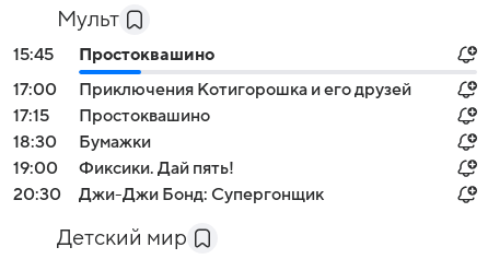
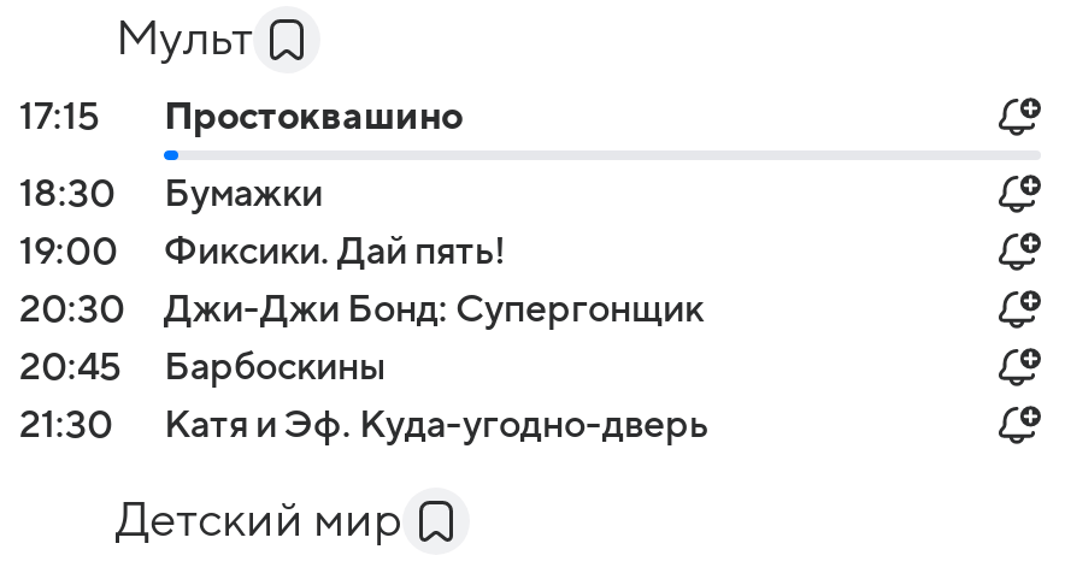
- 15:45
- Простоквашино
- 17:00
- Приключения Котигорошка и его друзей

moved up: 17:15 | Простоквашино

moved up: 18:30 | Бумажки | 19:00 | Фиксики. Дай пять! | 20:30 | Джи-Джи Бонд: Супергонщик

+ 20:45
+ Барбоскины
+ 21:30
+ Катя и Эф. Куда-угодно-дверь
